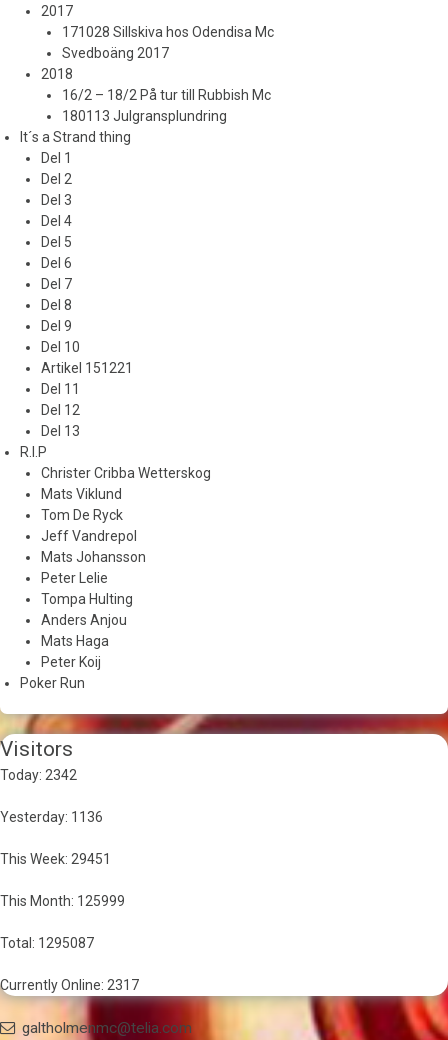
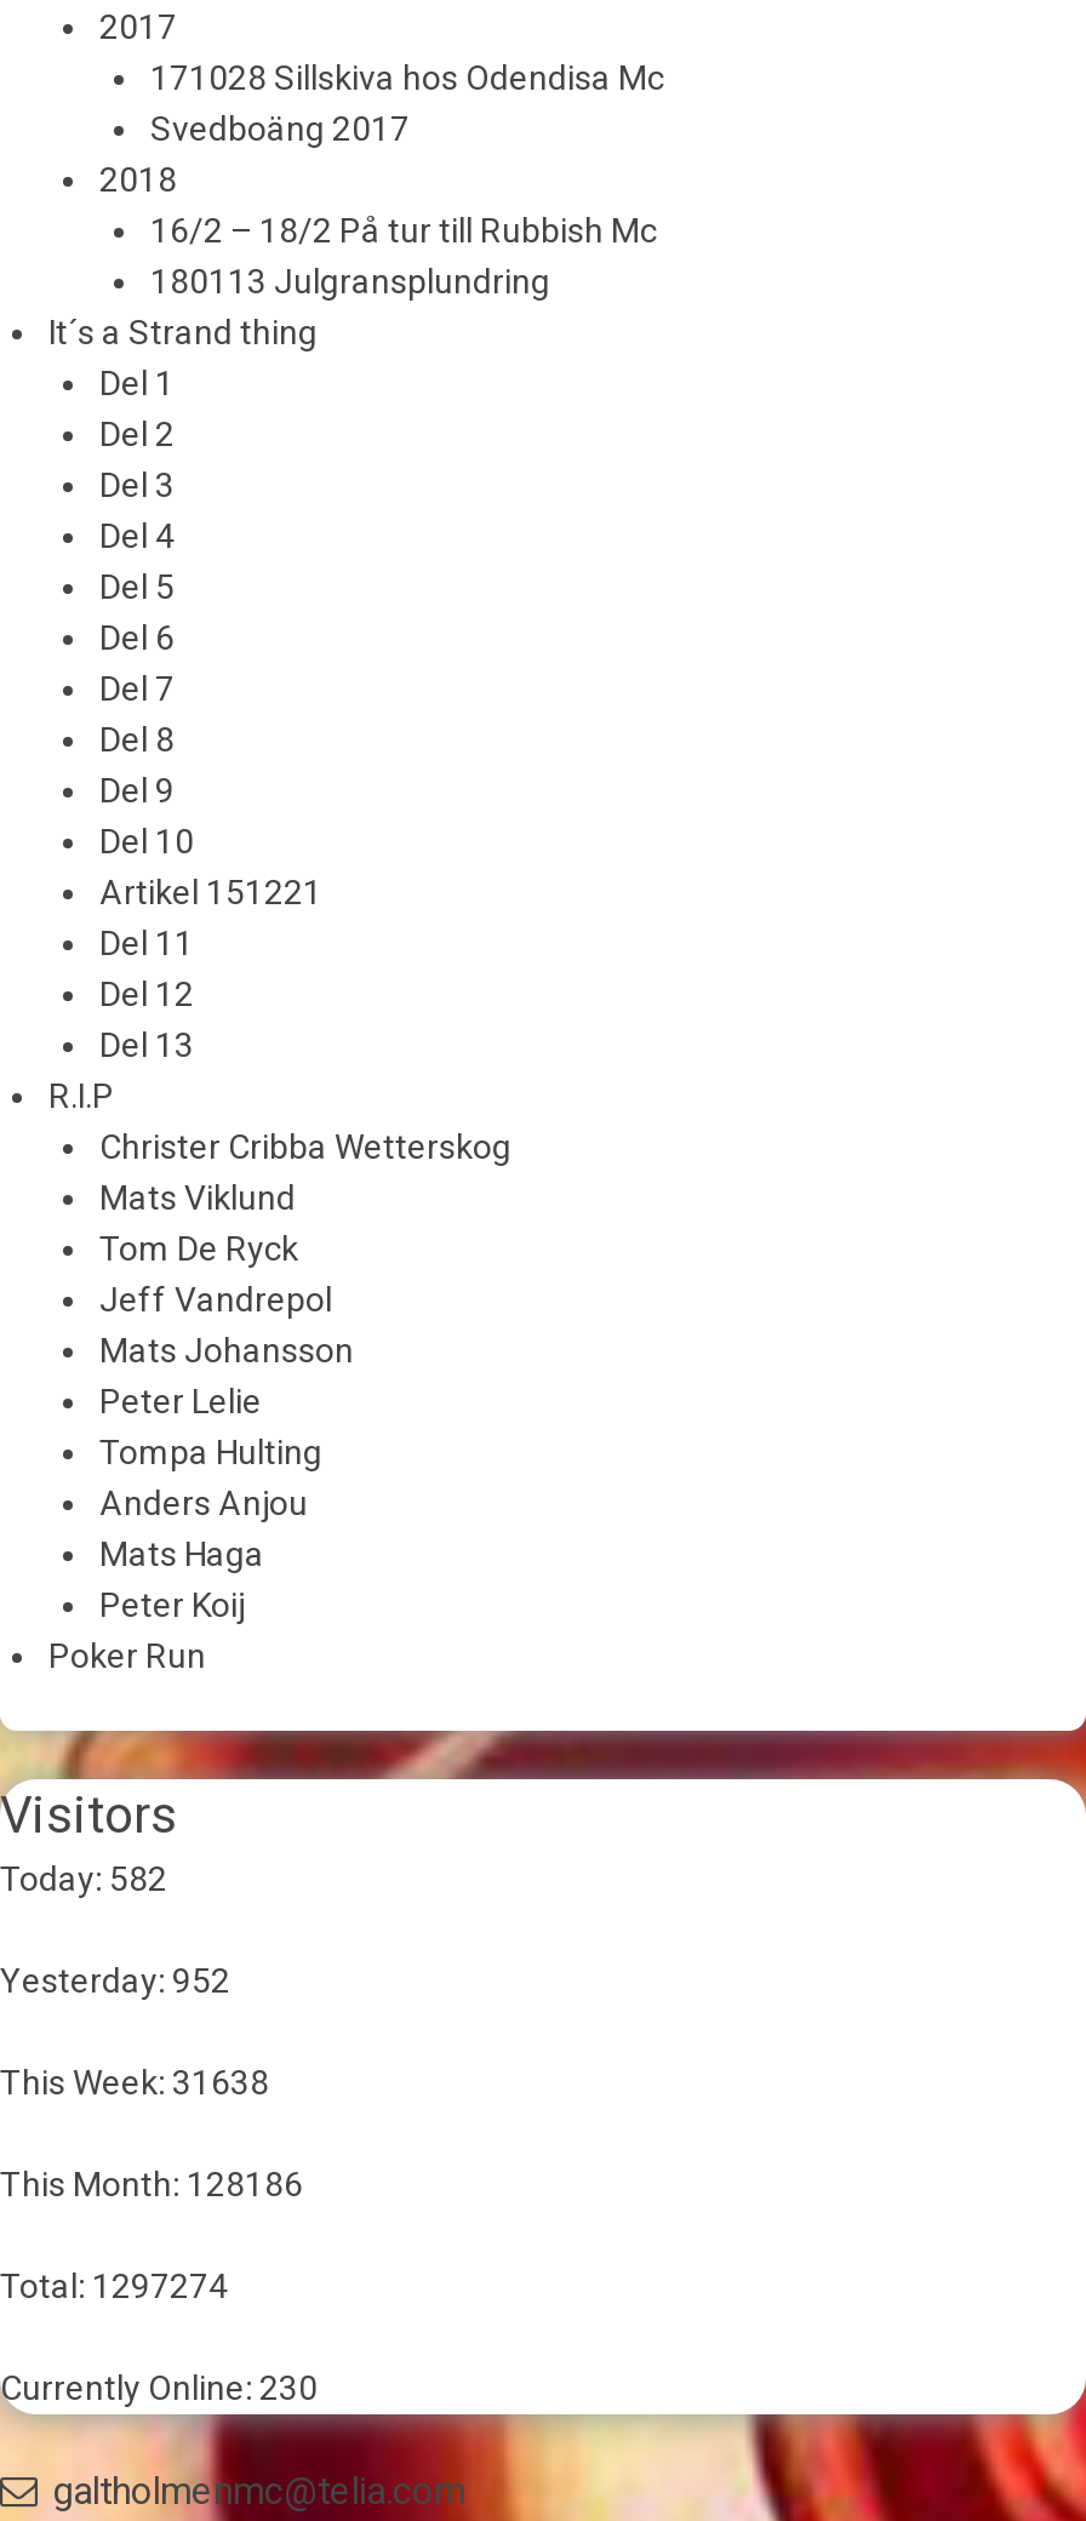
- Today: 2342
+ Today: 582

- Yesterday: 1136
+ Yesterday: 952

- This Week: 29451
+ This Week: 31638

- This Month: 125999
+ This Month: 128186

- Total: 1295087
+ Total: 1297274

- Currently Online: 2317
+ Currently Online: 230
